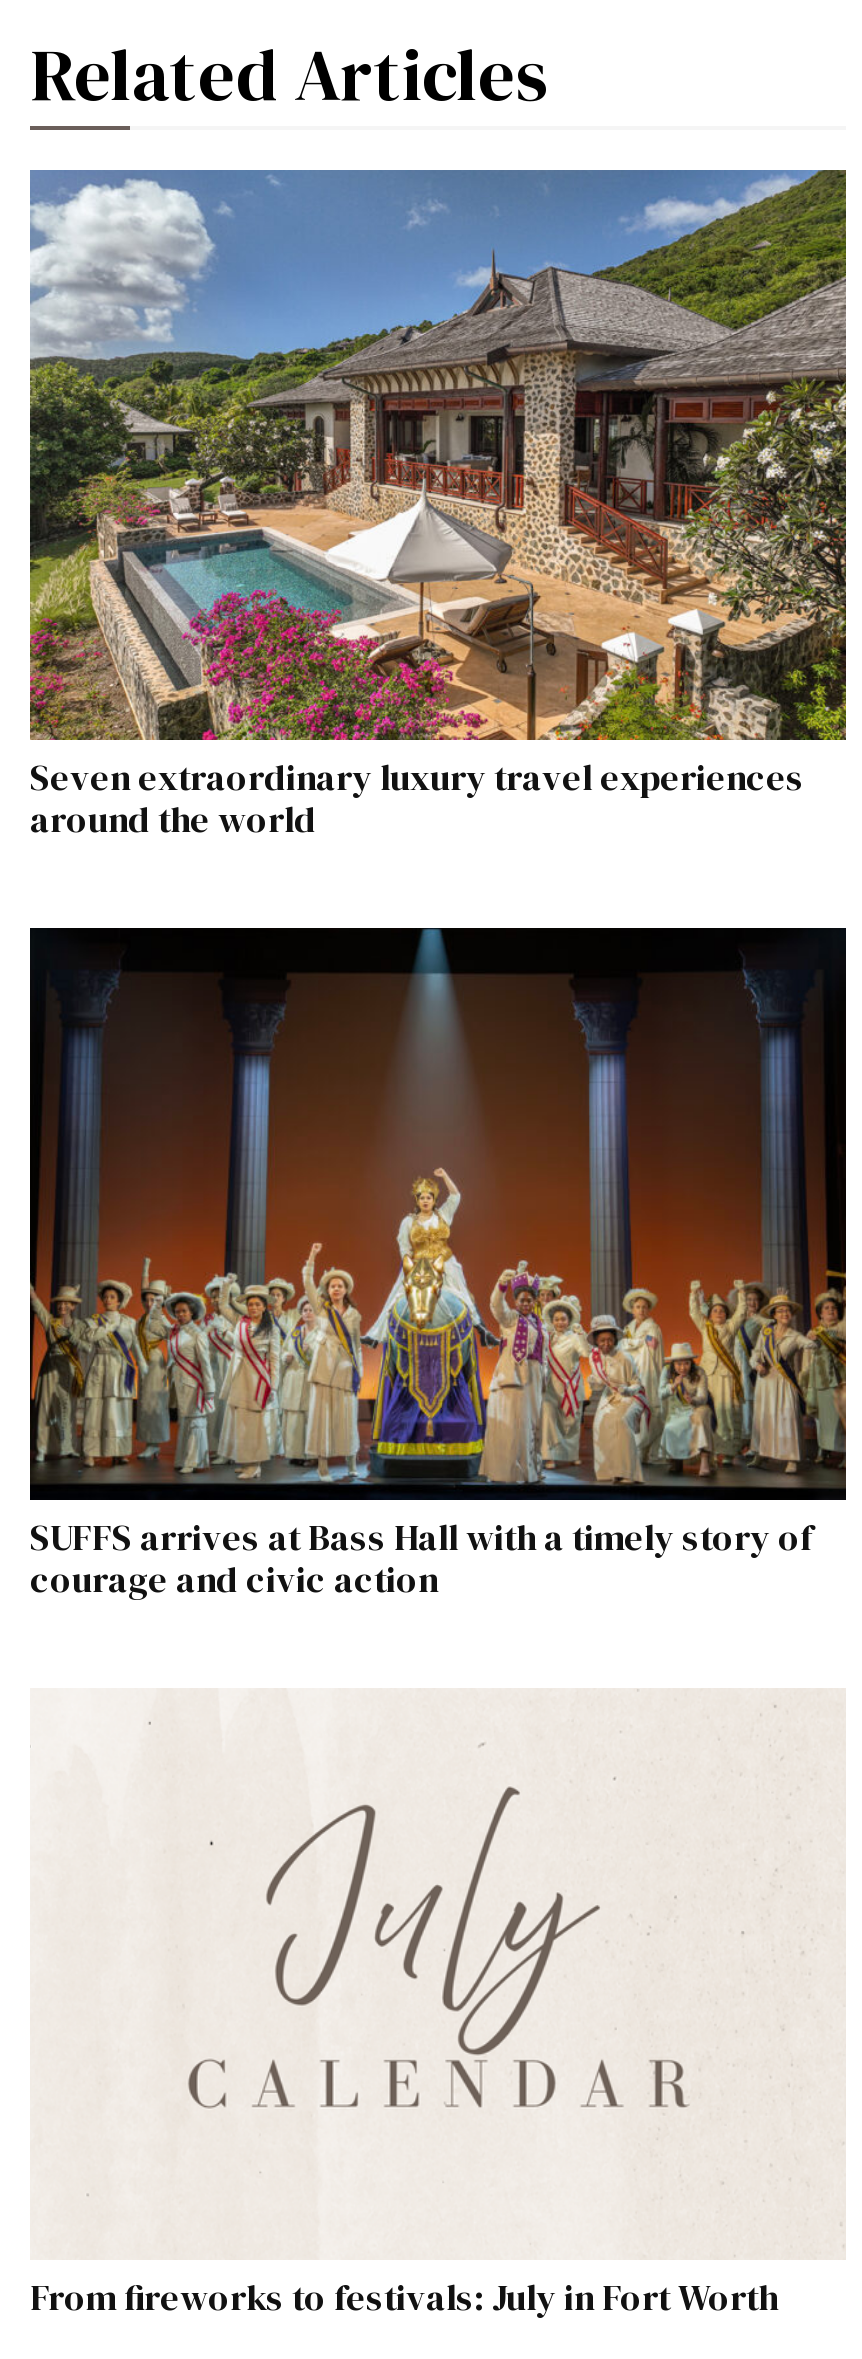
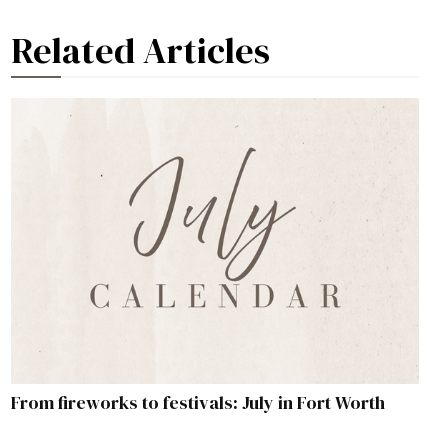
- [image]
- Seven extraordinary luxury travel experiences
- around the world

- [image]
- SUFFS arrives at Bass Hall with a timely story of
- courage and civic action
